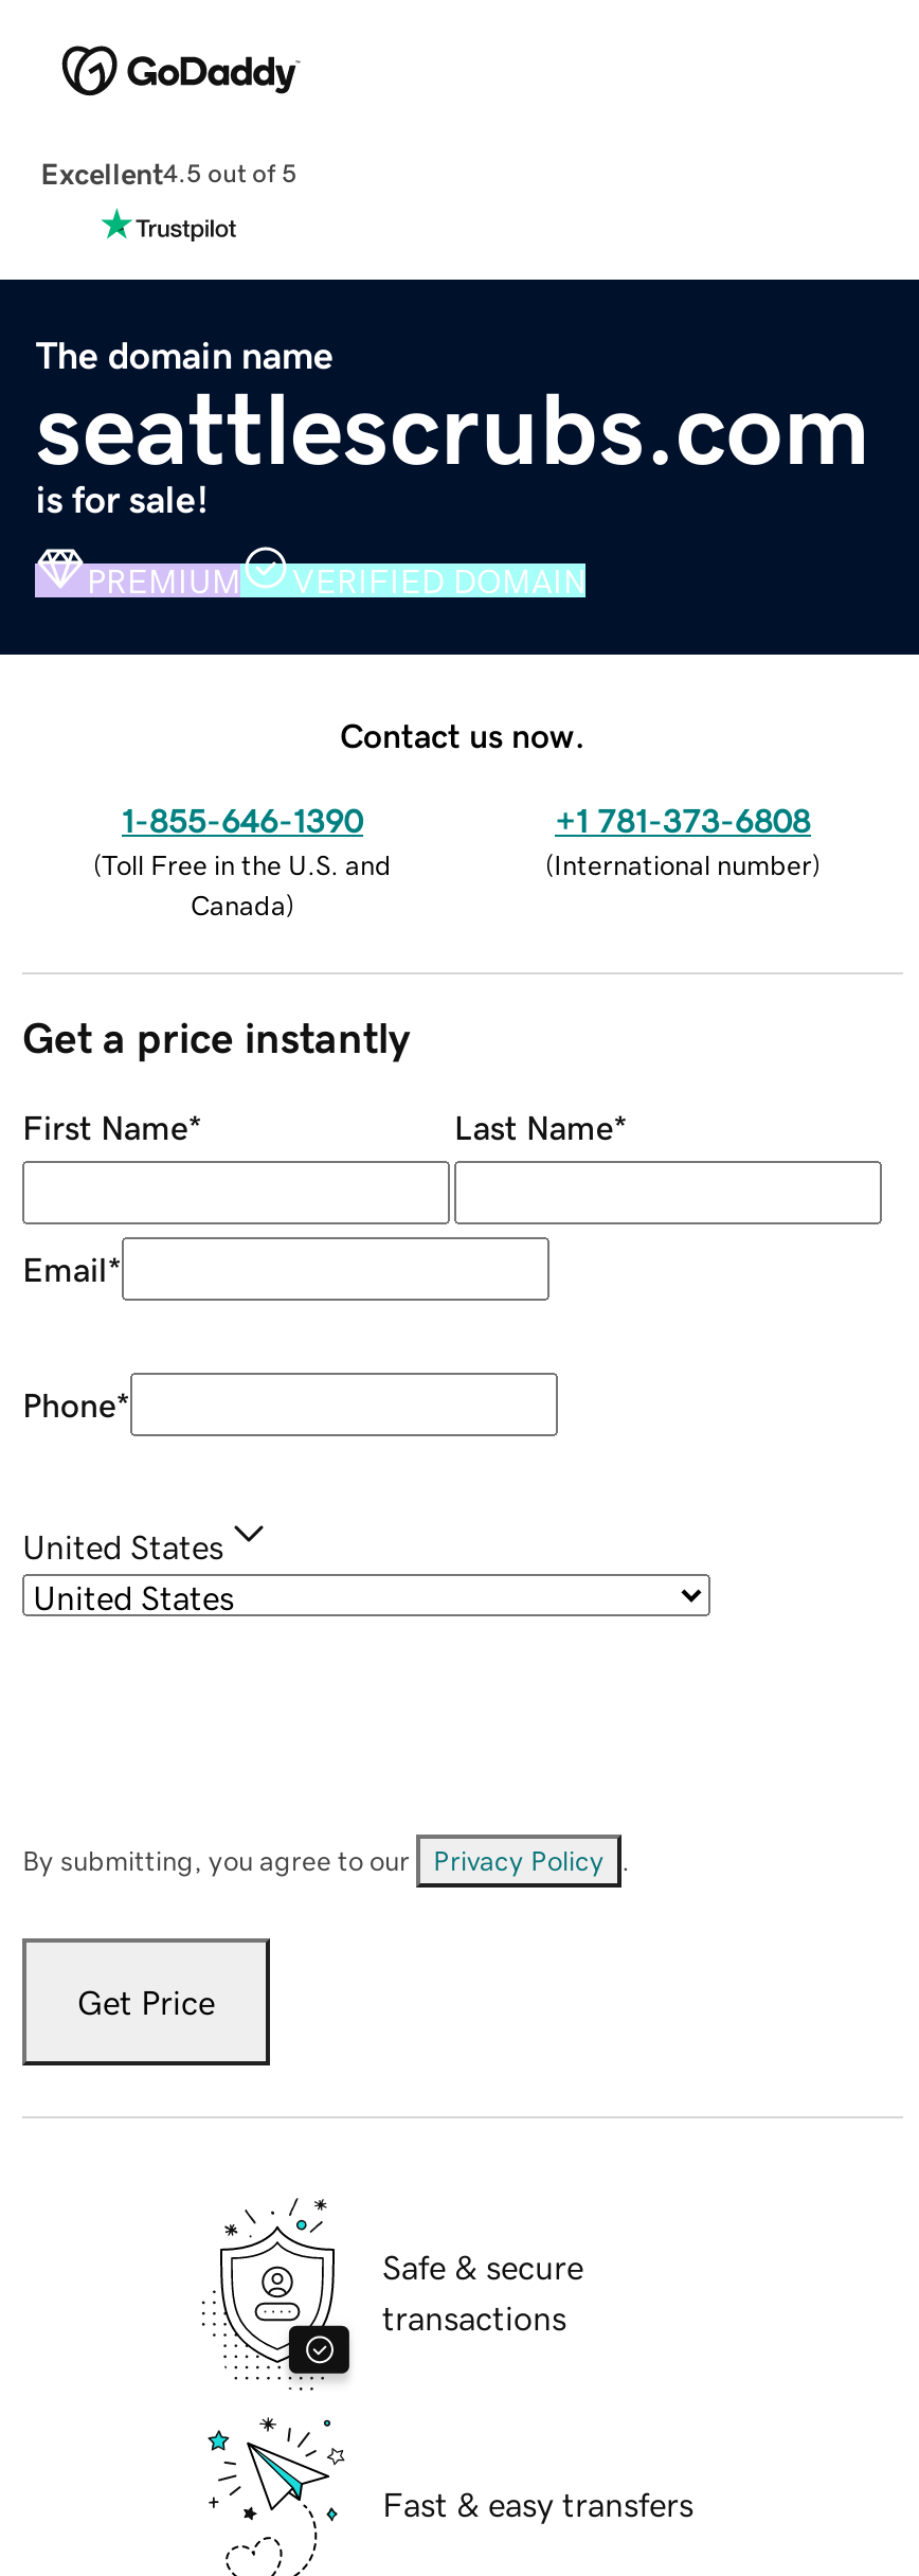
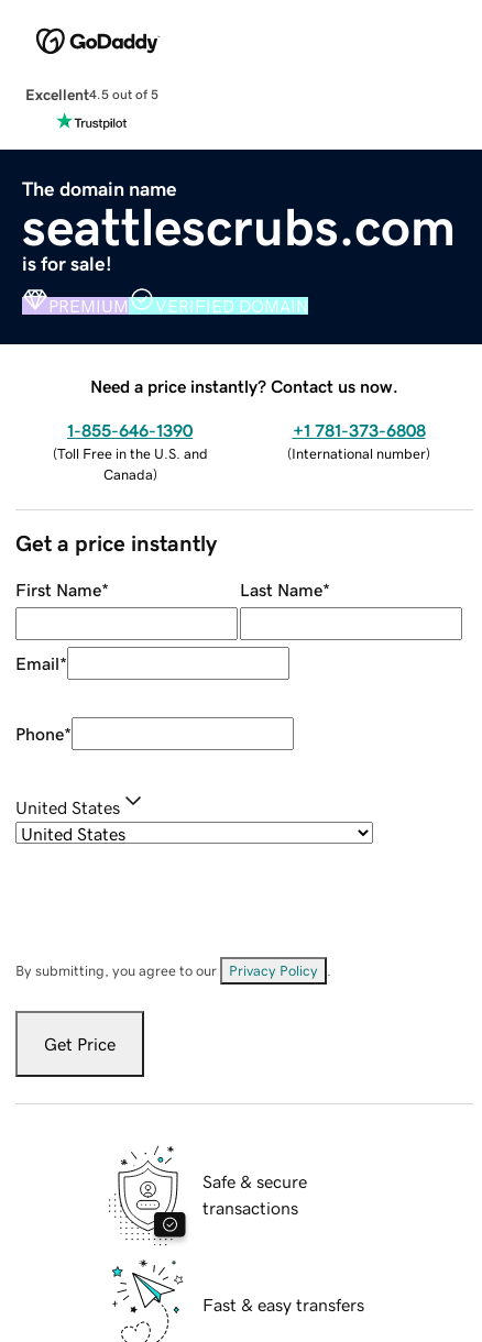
- Contact us now.
+ Need a price instantly? Contact us now.
